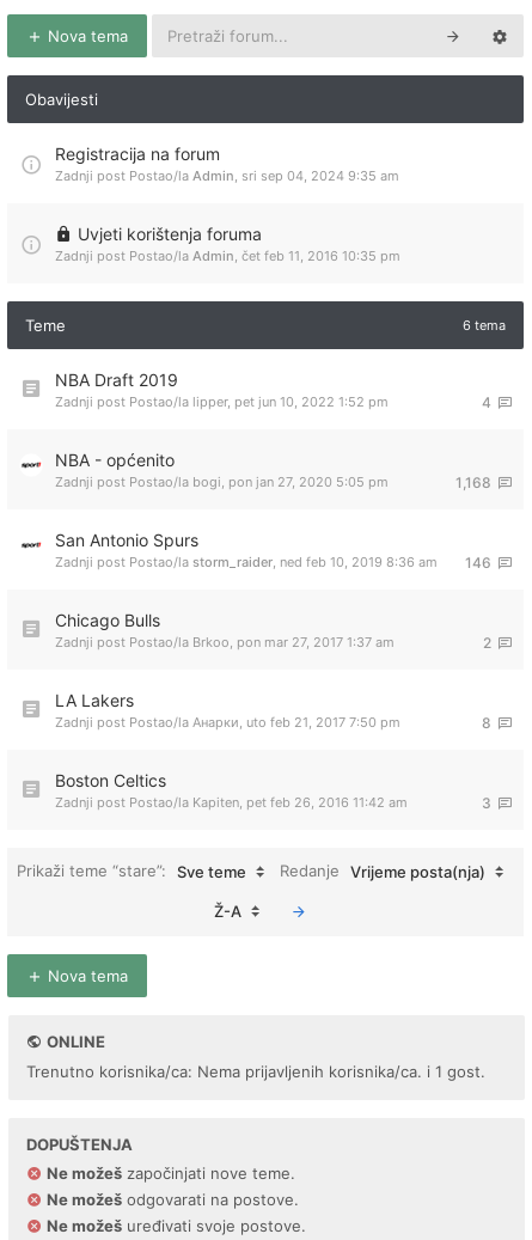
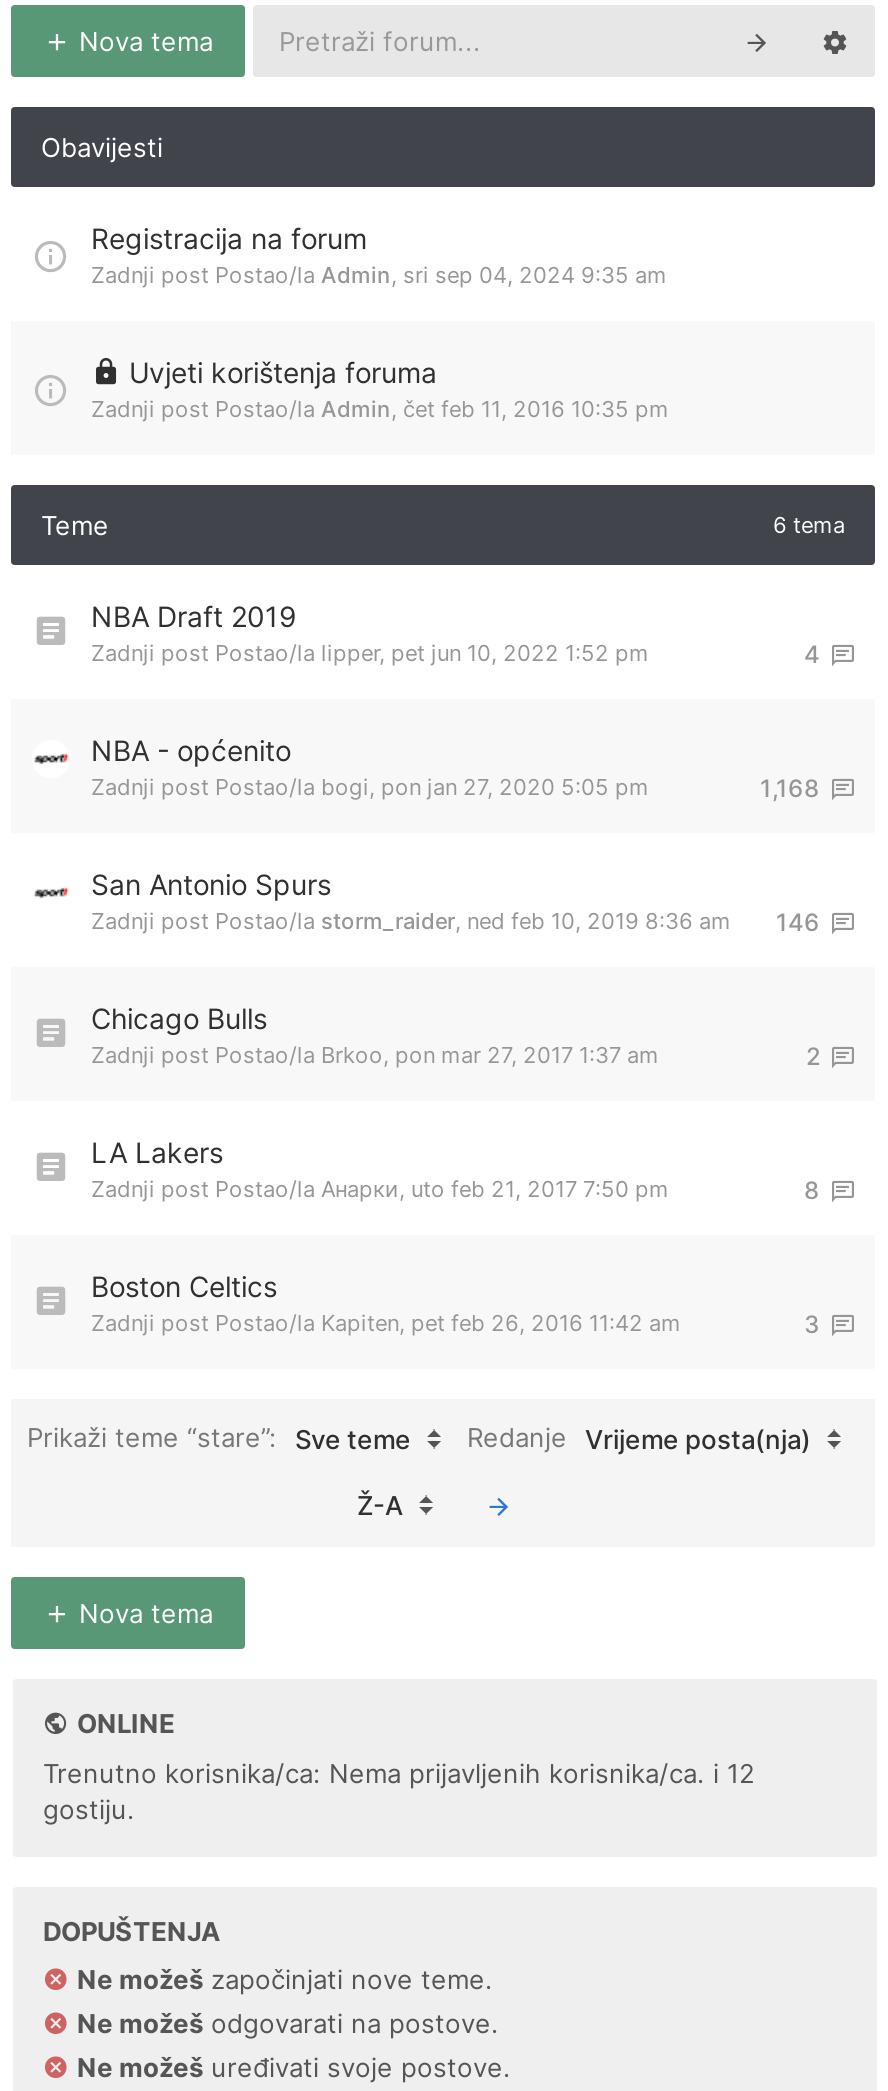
- Trenutno korisnika/ca: Nema prijavljenih korisnika/ca. i 1 gost.
+ Trenutno korisnika/ca: Nema prijavljenih korisnika/ca. i 12
+ gostiju.
